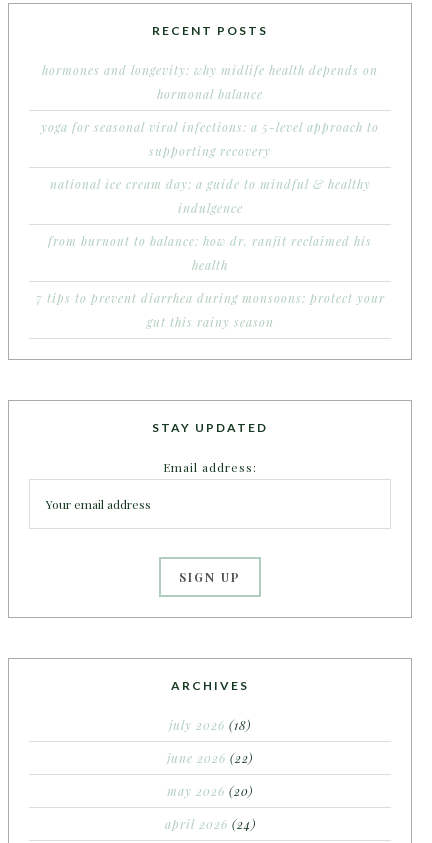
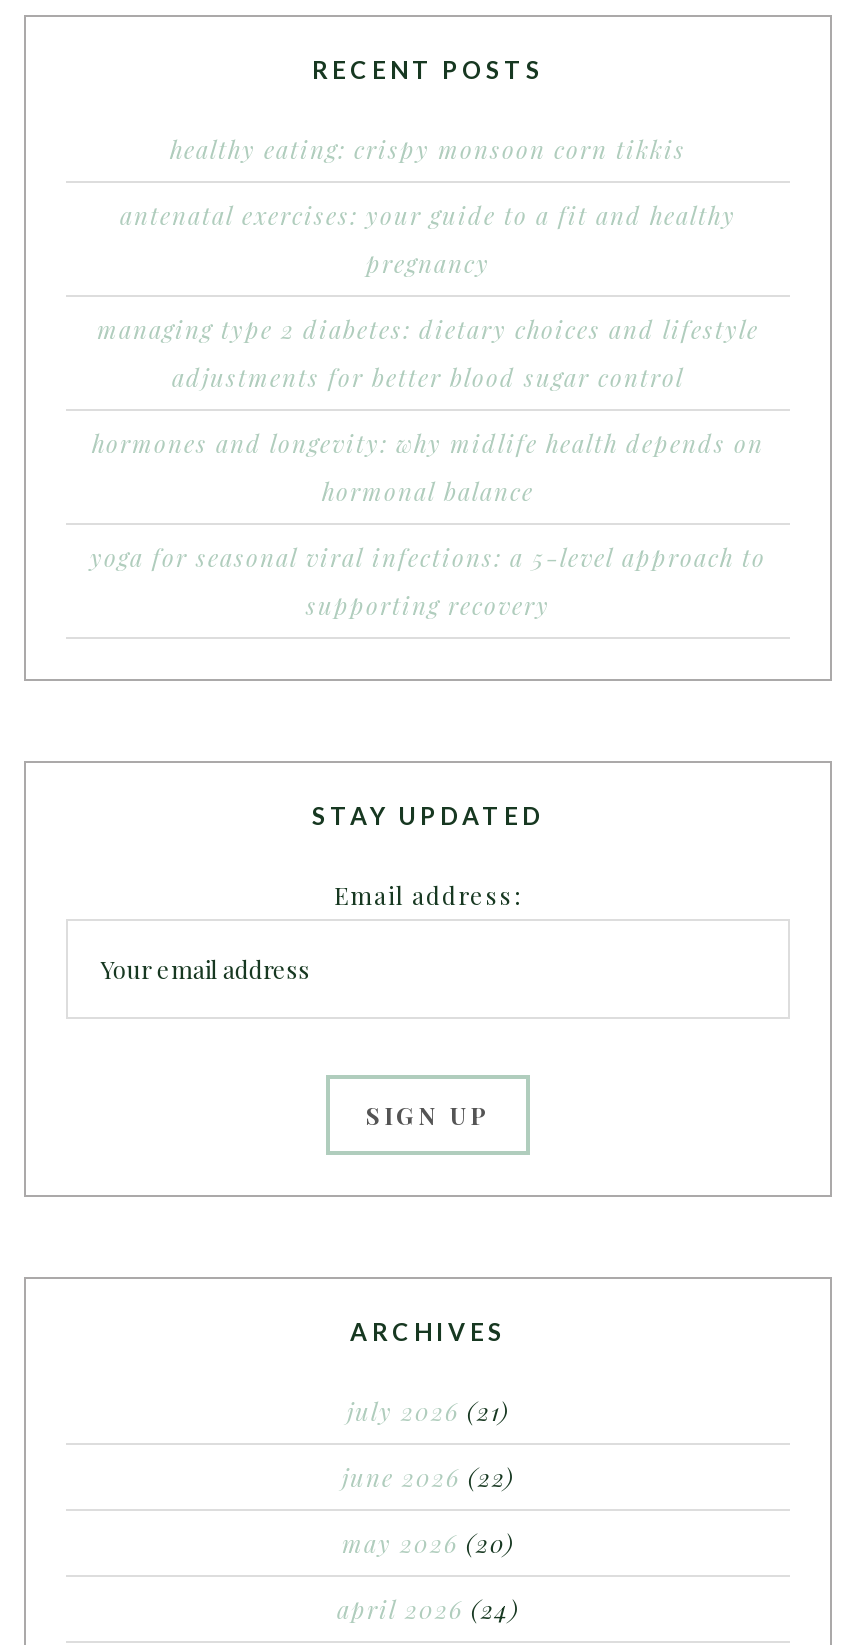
+ healthy eating: crispy monsoon corn tikkis
+ antenatal exercises: your guide to a fit and healthy
+ pregnancy
+ managing type 2 diabetes: dietary choices and lifestyle
+ adjustments for better blood sugar control

moved down: hormones and longevity: why midlife health depends on | hormonal balance | yoga for seasonal viral infections: a 5-level approach to | supporting recovery

- national ice cream day: a guide to mindful & healthy
- indulgence
- from burnout to balance: how dr. ranjit reclaimed his
- health
- 7 tips to prevent diarrhea during monsoons: protect your
- gut this rainy season

- july 2026 (18)
+ july 2026 (21)
